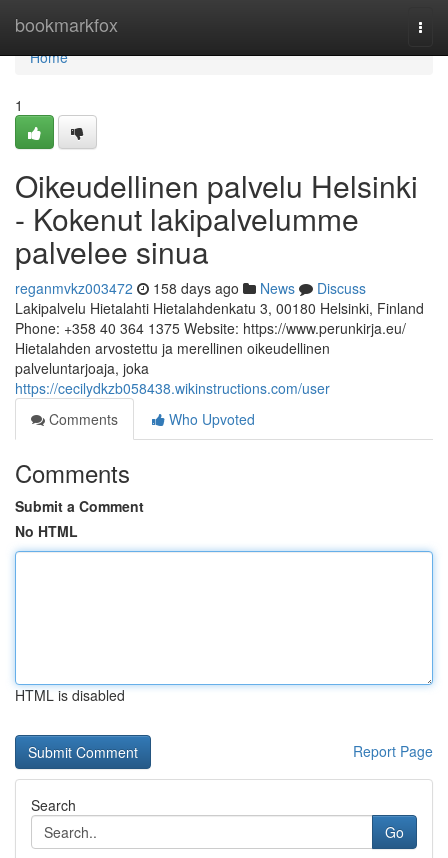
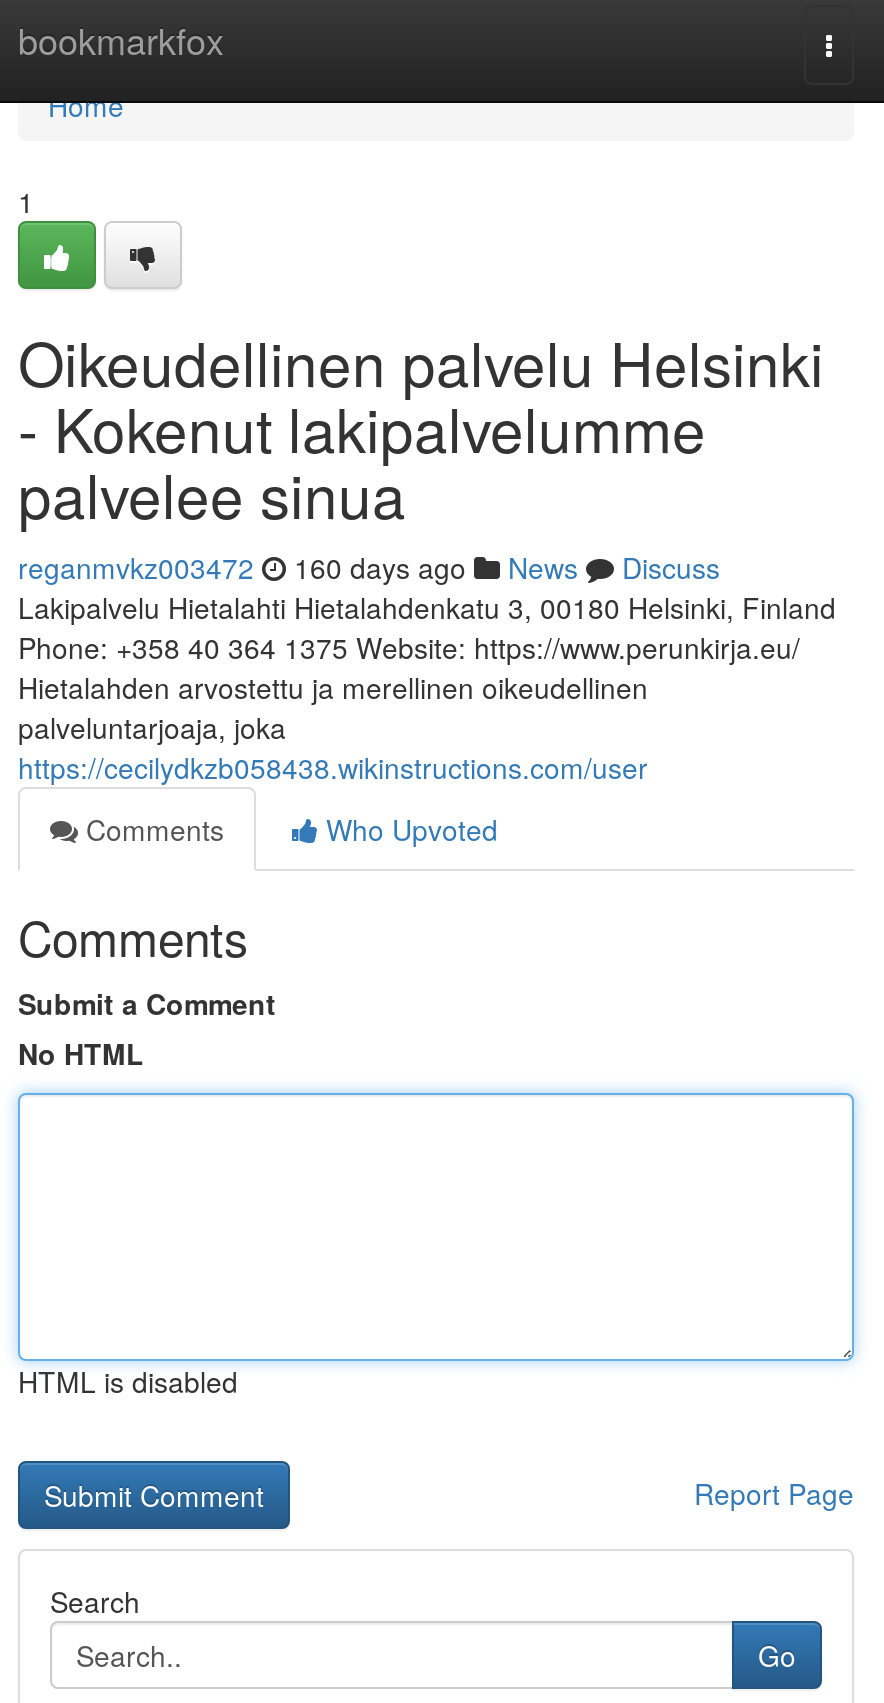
- reganmvkz003472 158 days ago News Discuss
+ reganmvkz003472 160 days ago News Discuss
